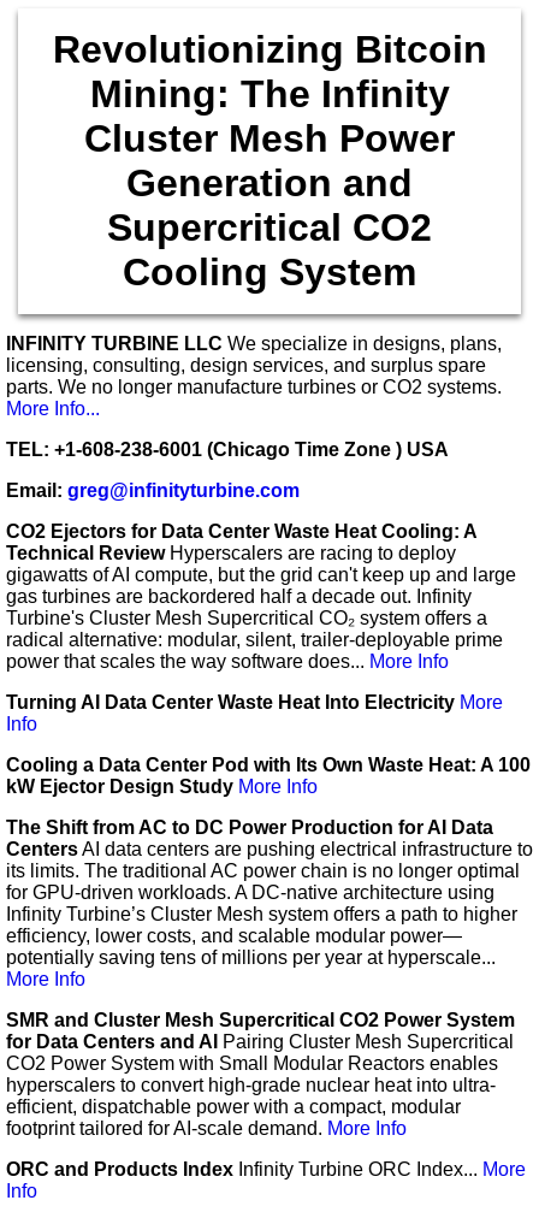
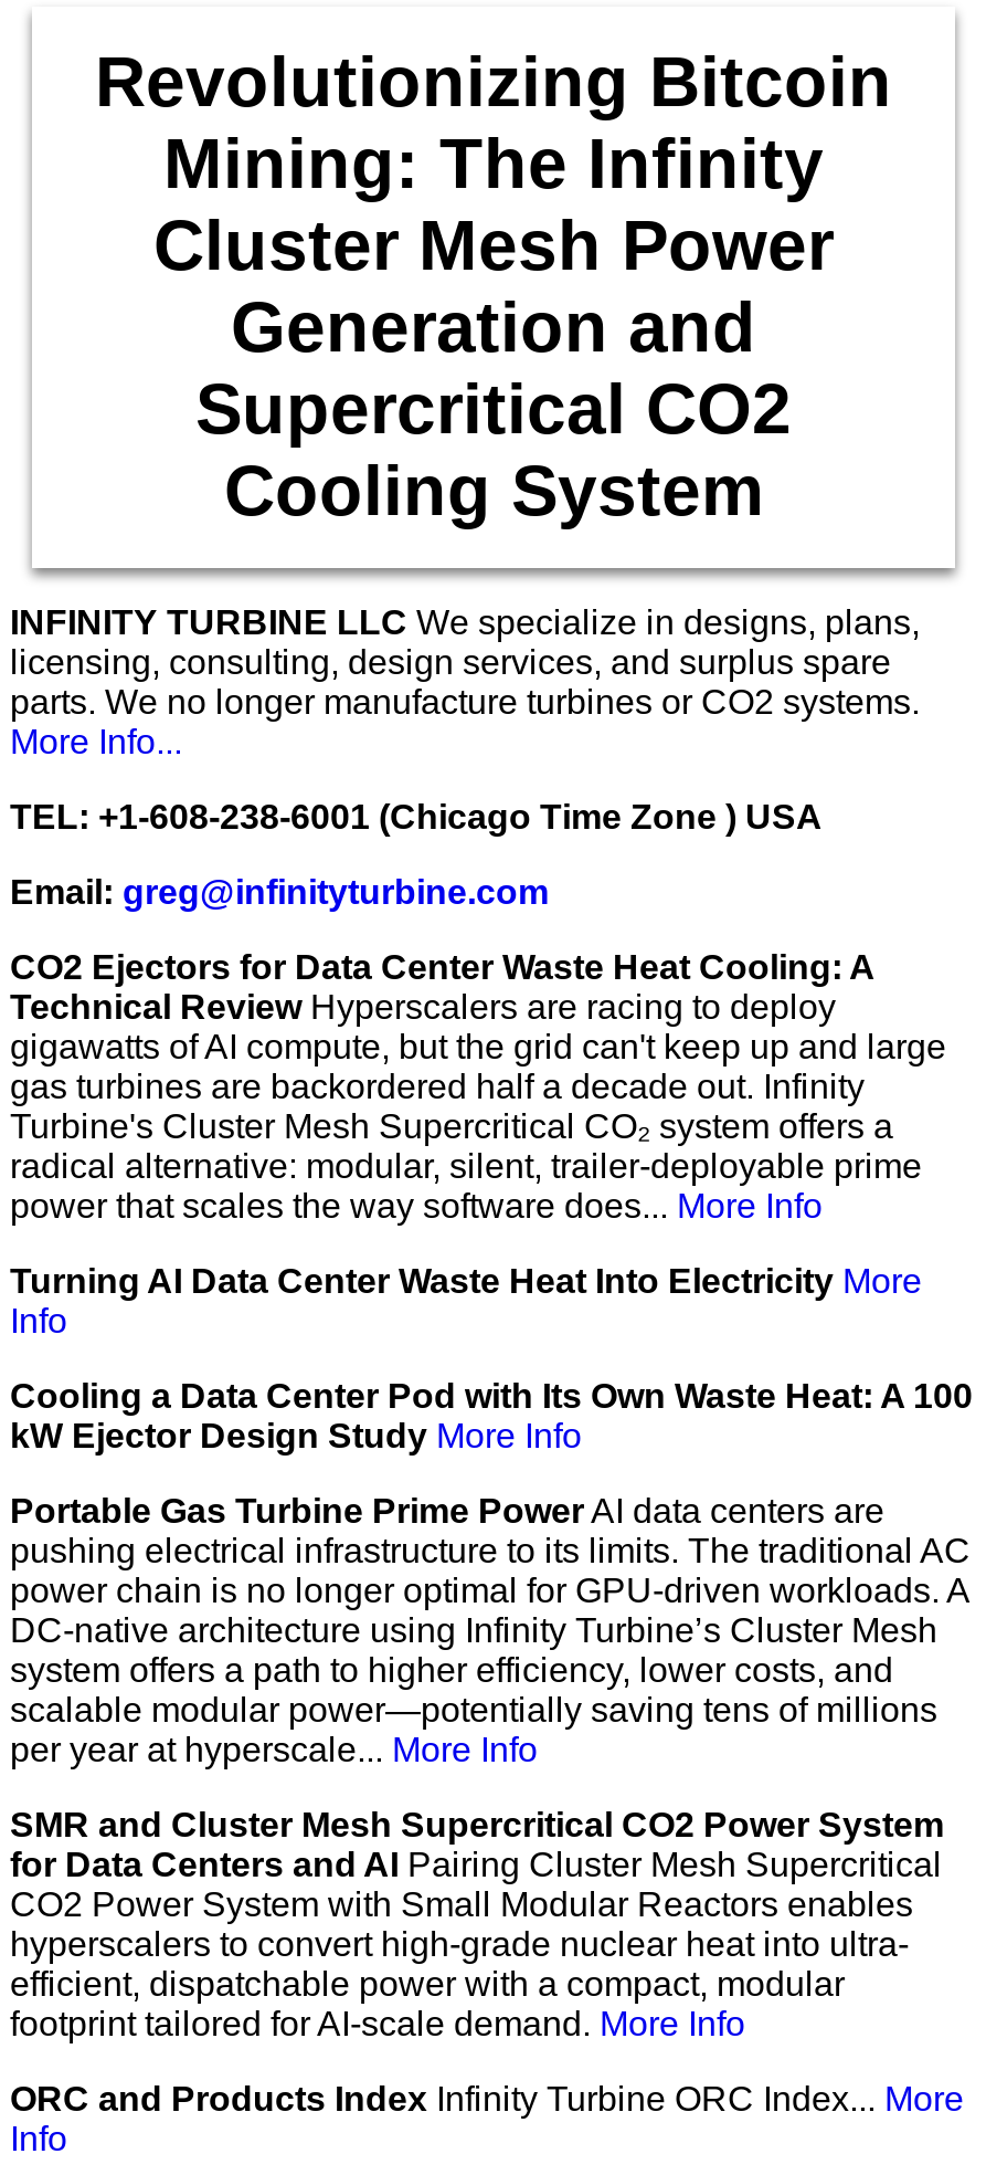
- The Shift from AC to DC Power Production for AI Data
- Centers AI data centers are pushing electrical infrastructure to
- its limits. The traditional AC power chain is no longer optimal
- for GPU-driven workloads. A DC-native architecture using
- Infinity Turbine’s Cluster Mesh system offers a path to higher
- efficiency, lower costs, and scalable modular power—
- potentially saving tens of millions per year at hyperscale...
- More Info
+ Portable Gas Turbine Prime Power AI data centers are
+ pushing electrical infrastructure to its limits. The traditional AC
+ power chain is no longer optimal for GPU-driven workloads. A
+ DC-native architecture using Infinity Turbine’s Cluster Mesh
+ system offers a path to higher efficiency, lower costs, and
+ scalable modular power—potentially saving tens of millions
+ per year at hyperscale... More Info
